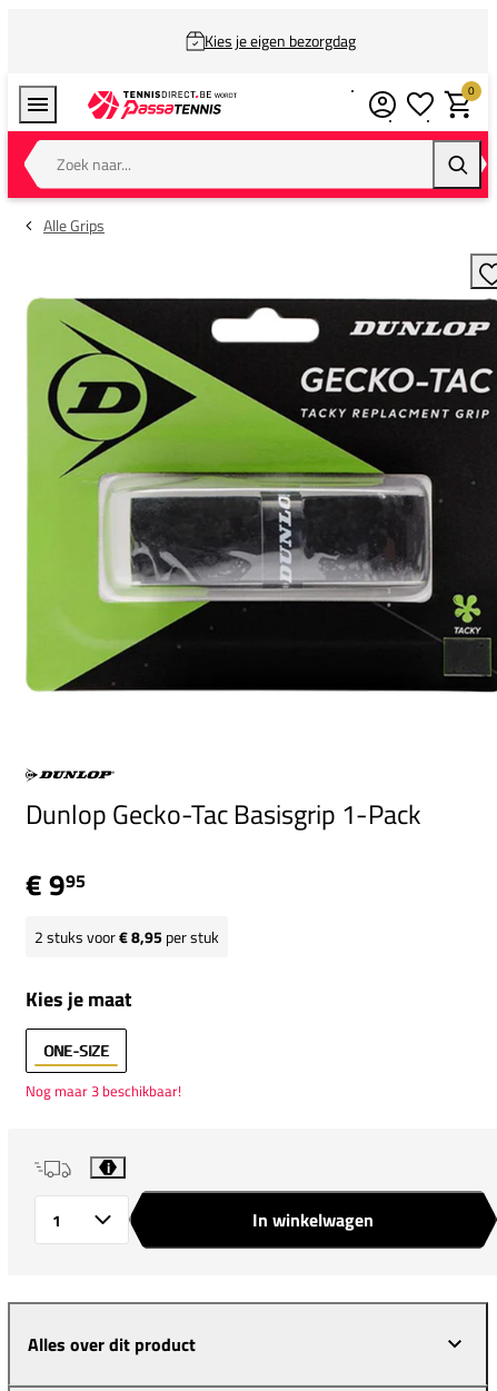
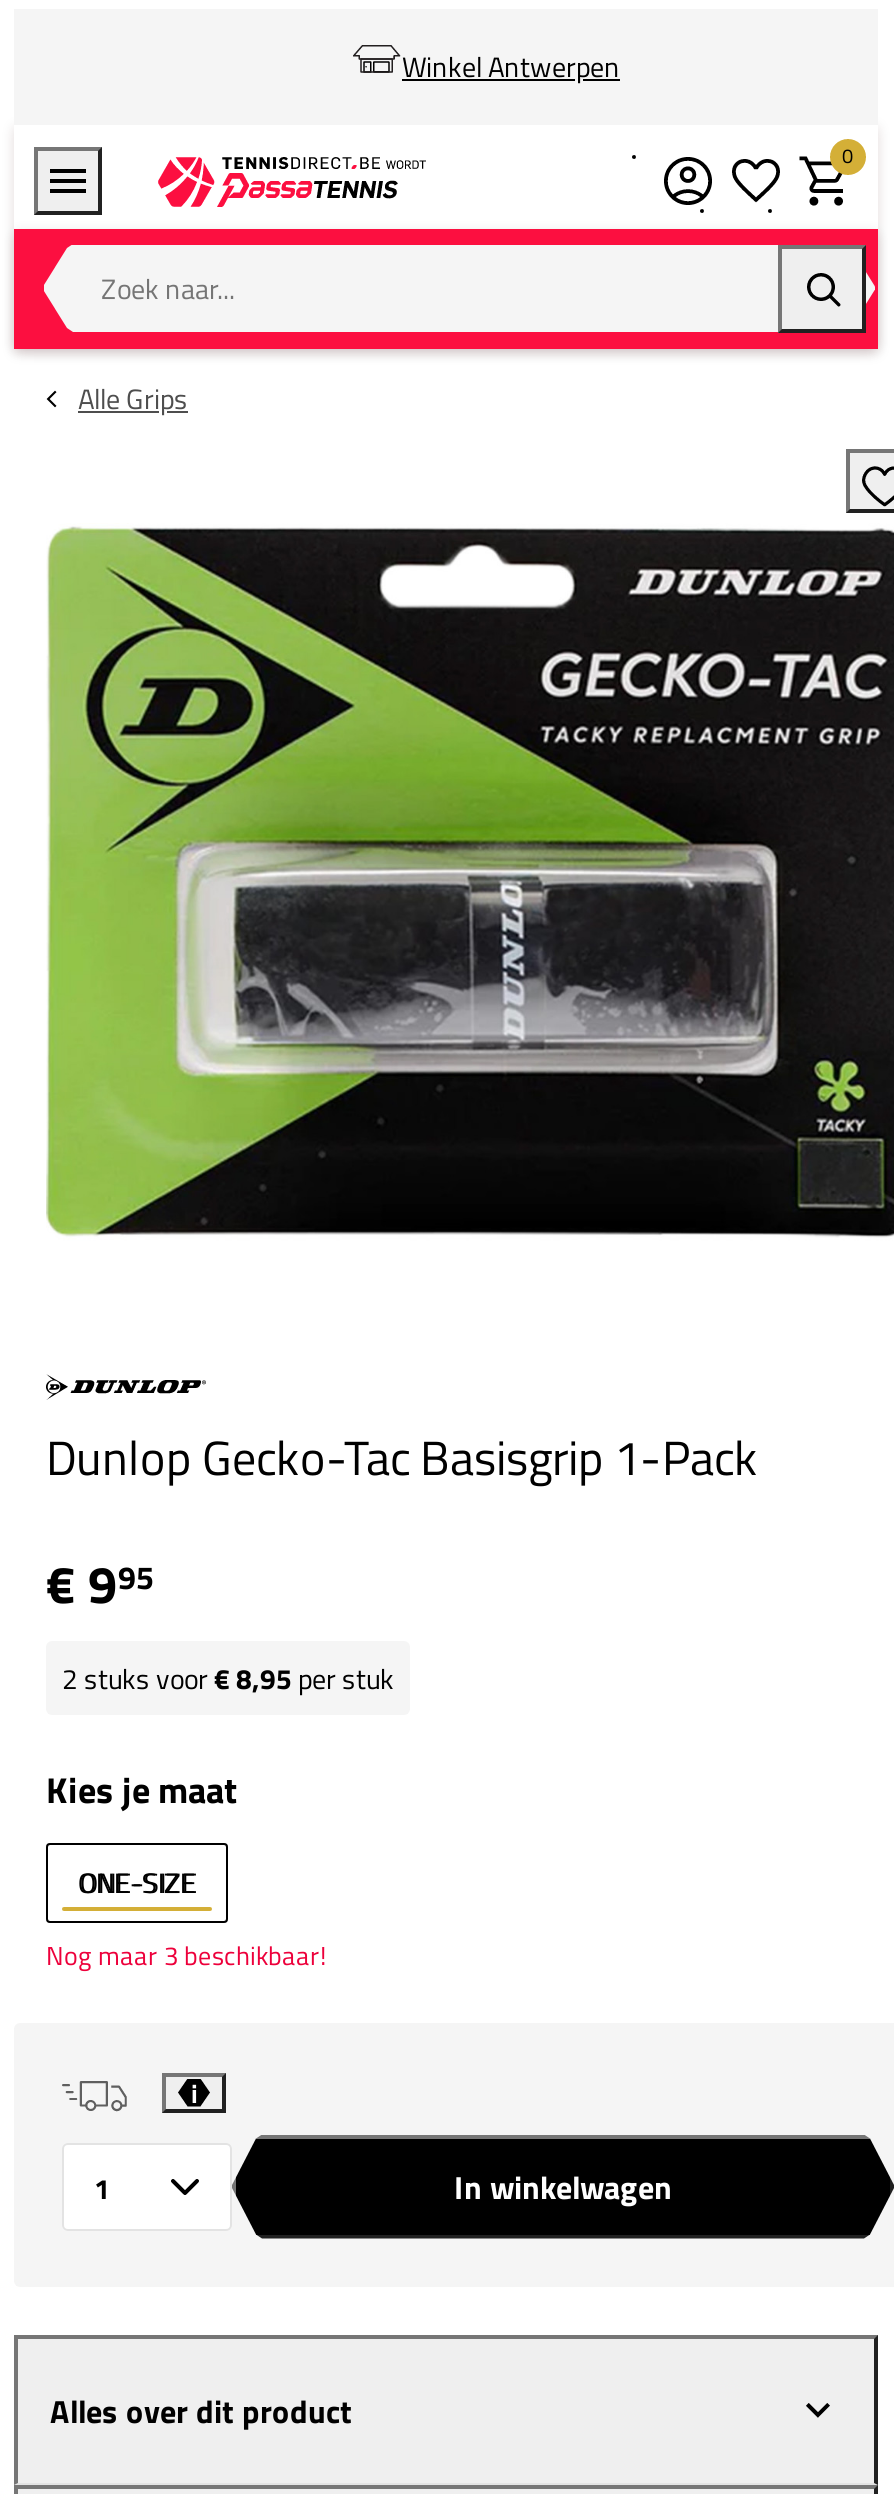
- Kies je eigen bezorgdag
+ Winkel Antwerpen
